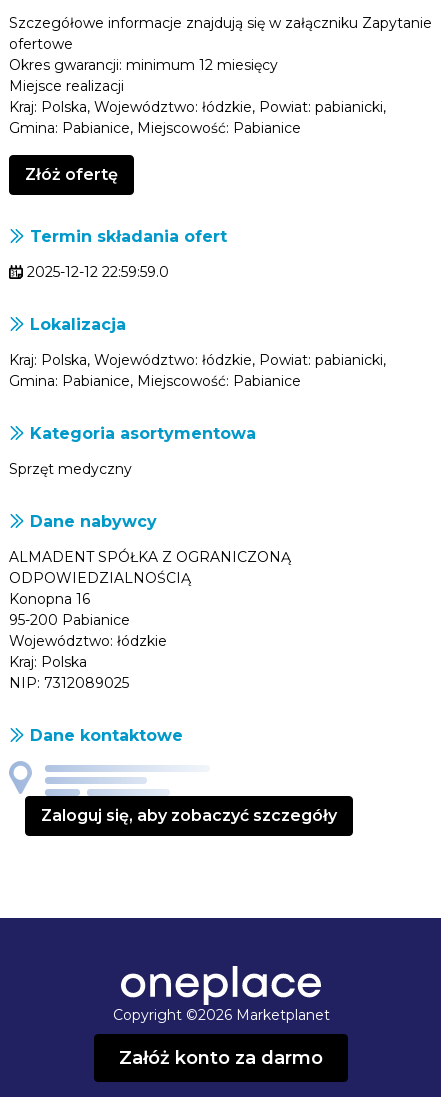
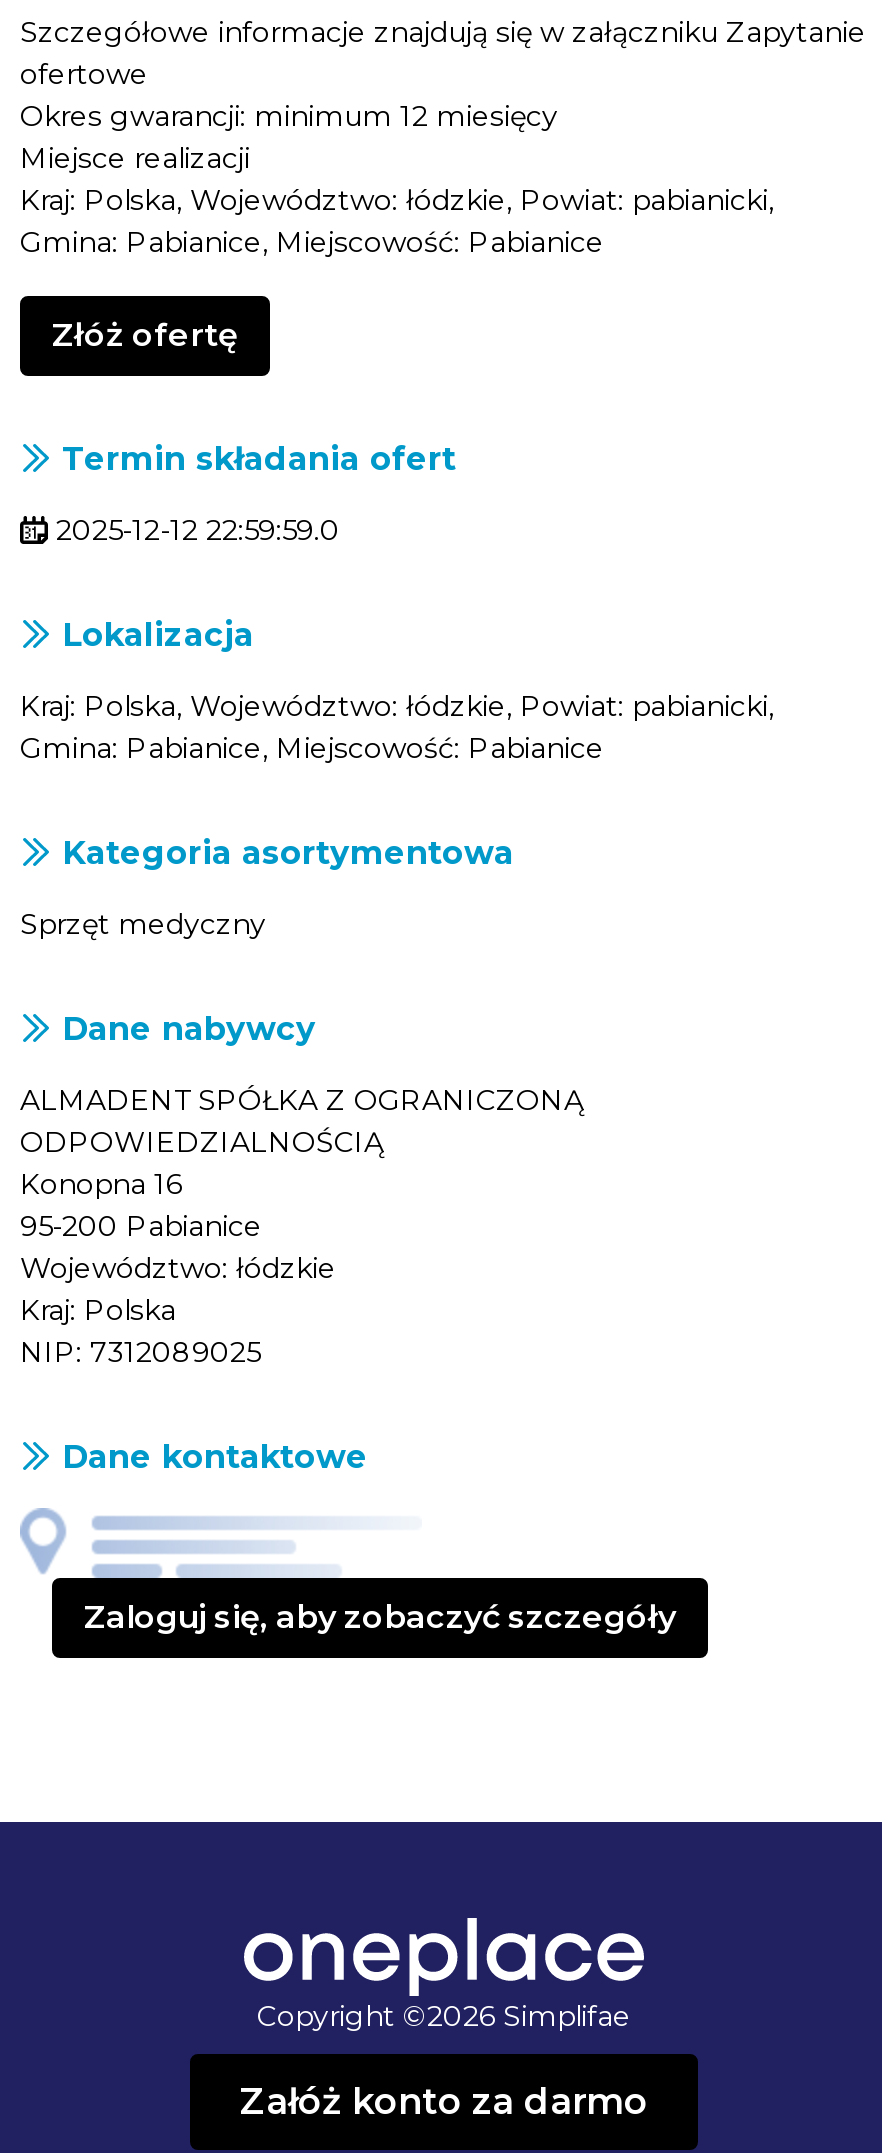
- Copyright ©2026 Marketplanet
+ Copyright ©2026 Simplifae
